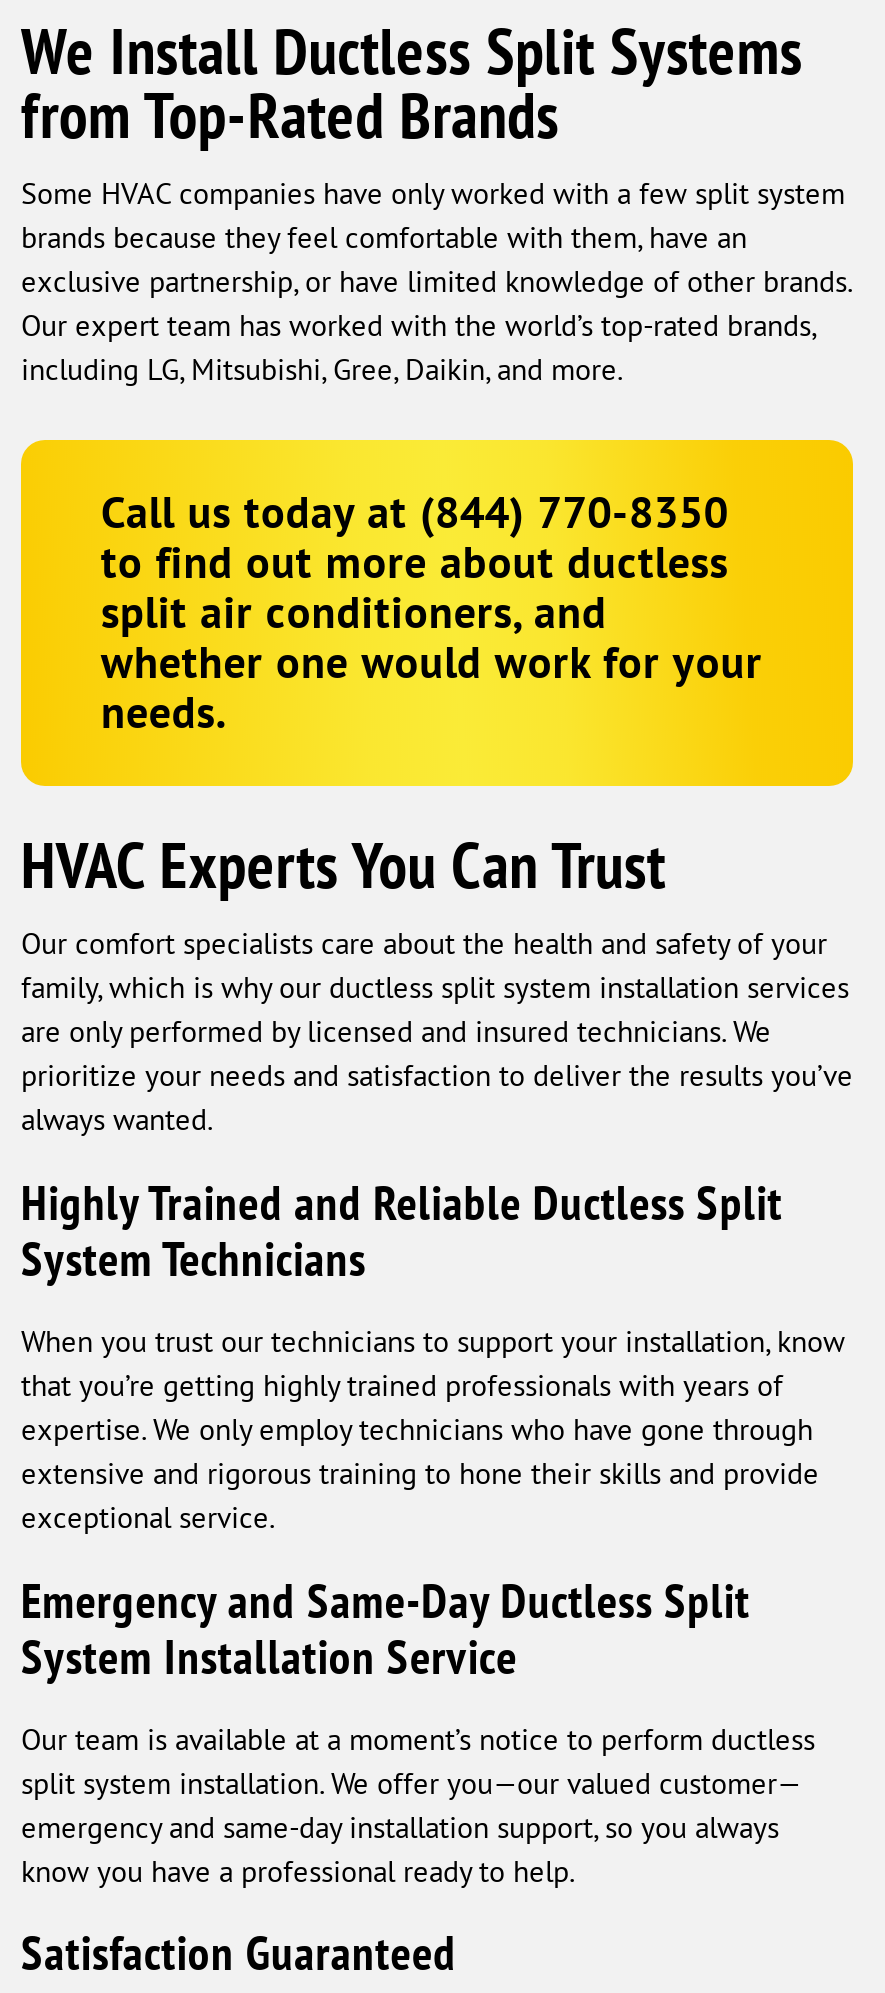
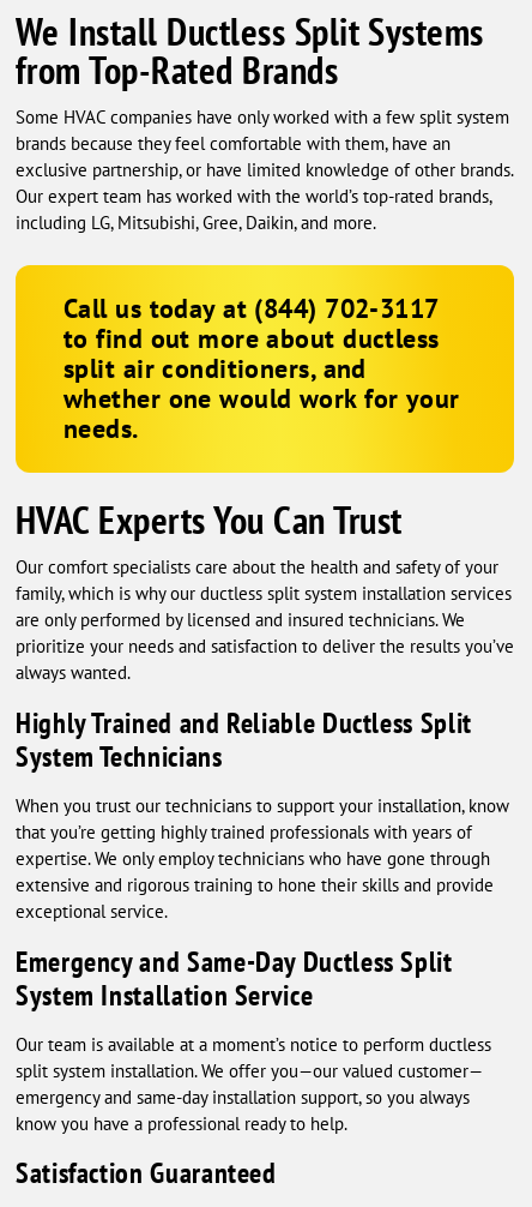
- Call us today at (844) 770-8350
+ Call us today at (844) 702-3117
